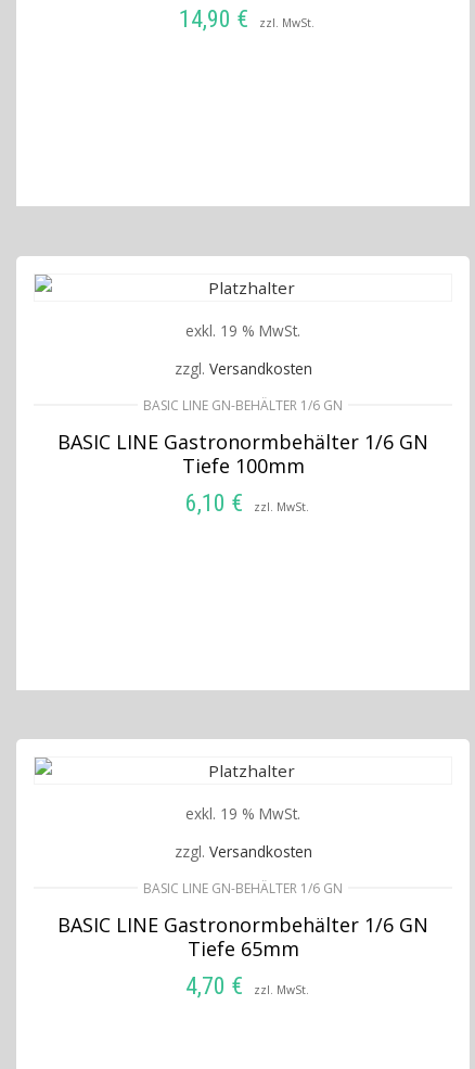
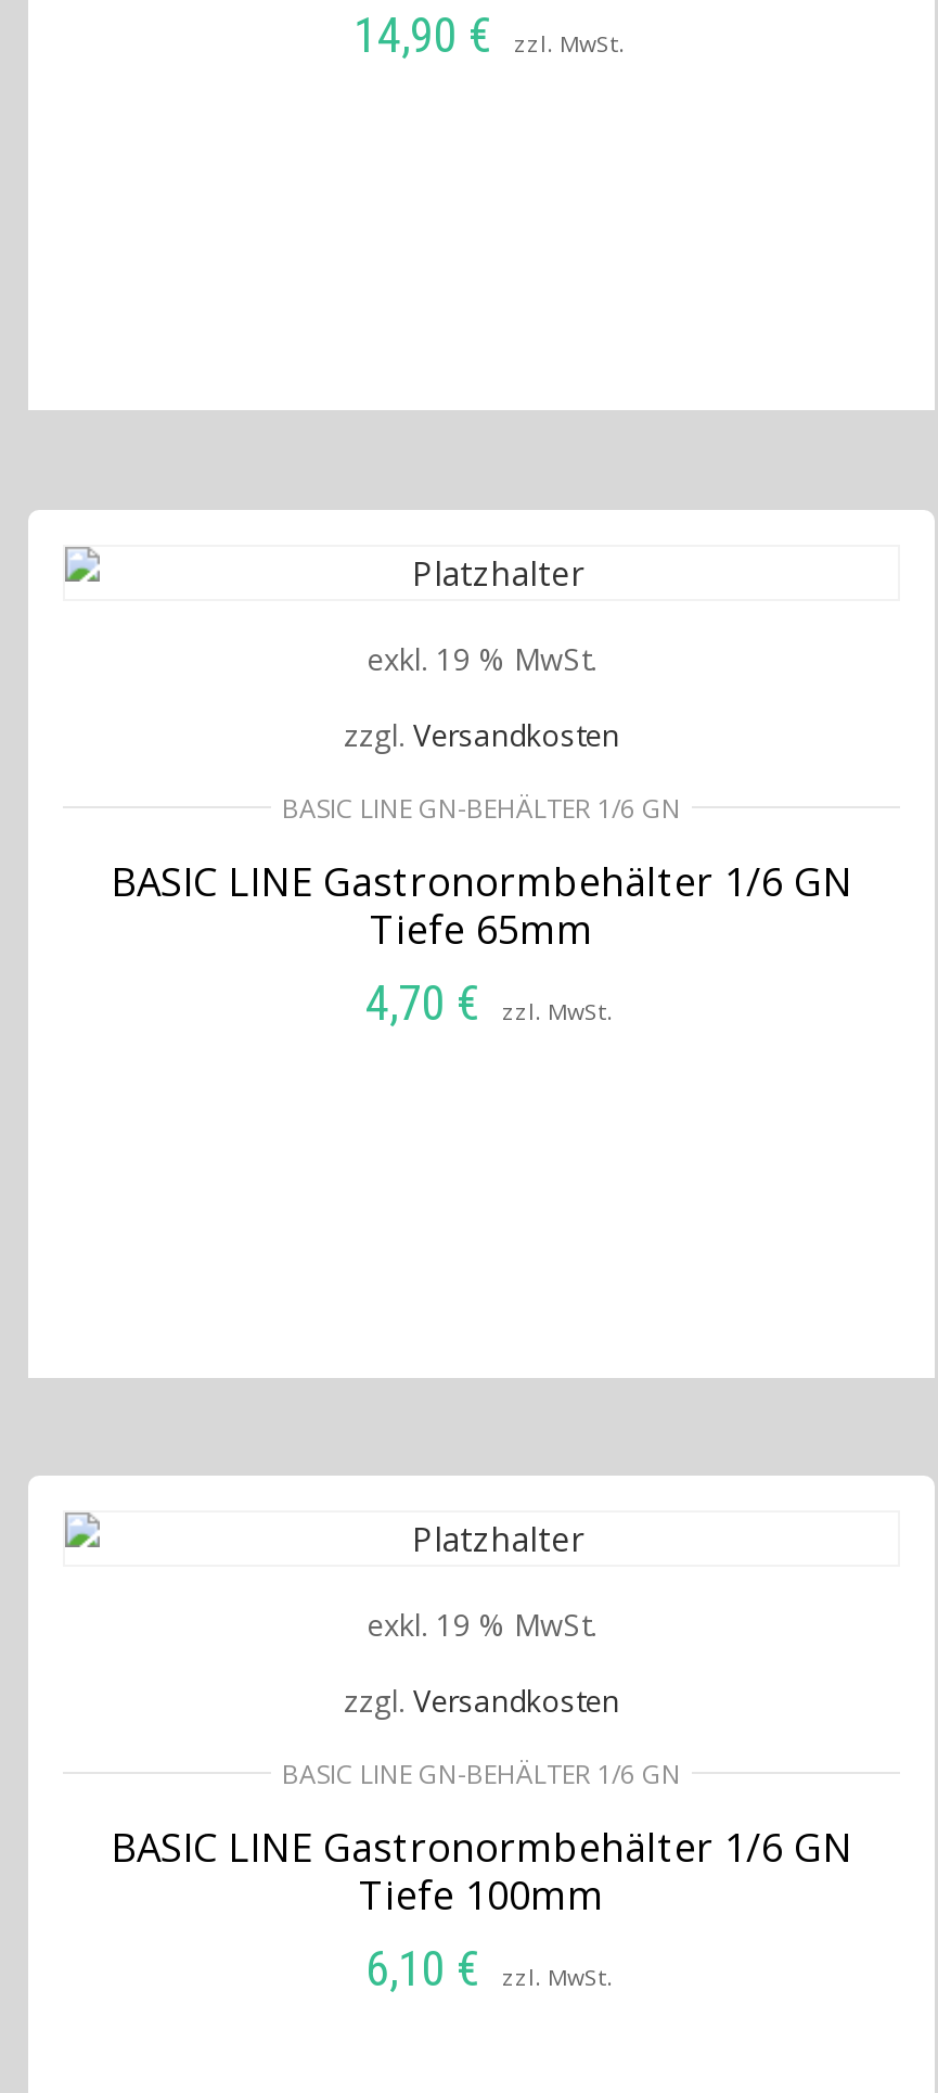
- Tiefe 100mm
+ Tiefe 65mm

- 6,10 € zzl. MwSt.
+ 4,70 € zzl. MwSt.

- Tiefe 65mm
+ Tiefe 100mm

- 4,70 € zzl. MwSt.
+ 6,10 € zzl. MwSt.
